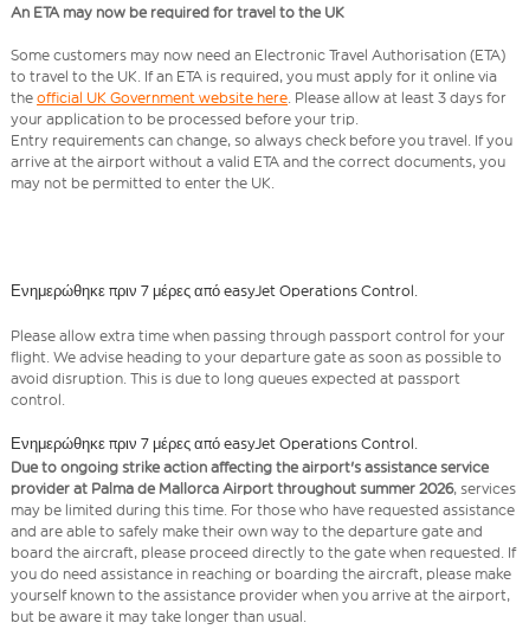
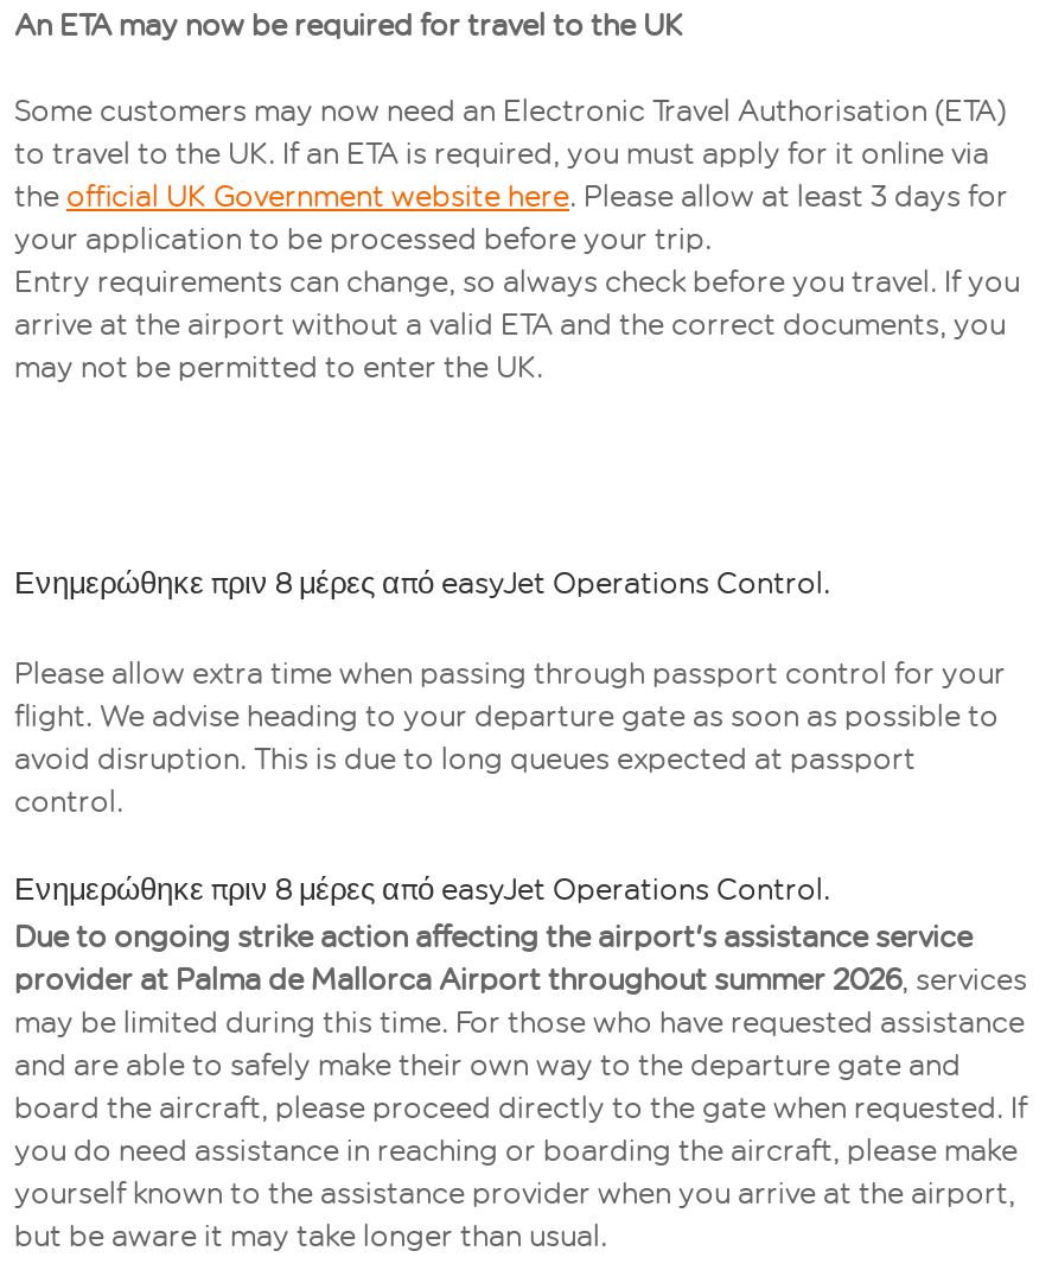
- Ενημερώθηκε πριν 7 μέρες από easyJet Operations Control.
+ Ενημερώθηκε πριν 8 μέρες από easyJet Operations Control.

- Ενημερώθηκε πριν 7 μέρες από easyJet Operations Control.
+ Ενημερώθηκε πριν 8 μέρες από easyJet Operations Control.
